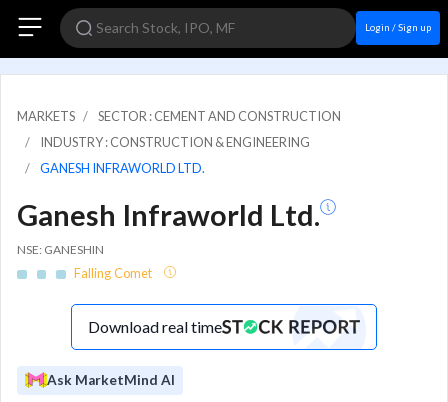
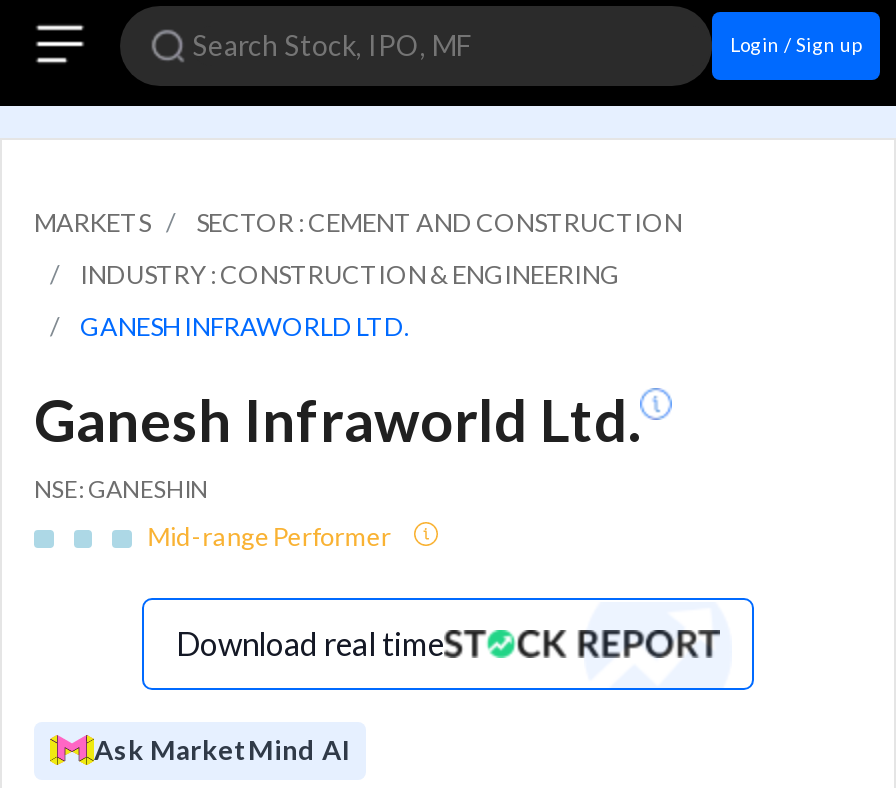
- Falling Comet
+ Mid-range Performer
